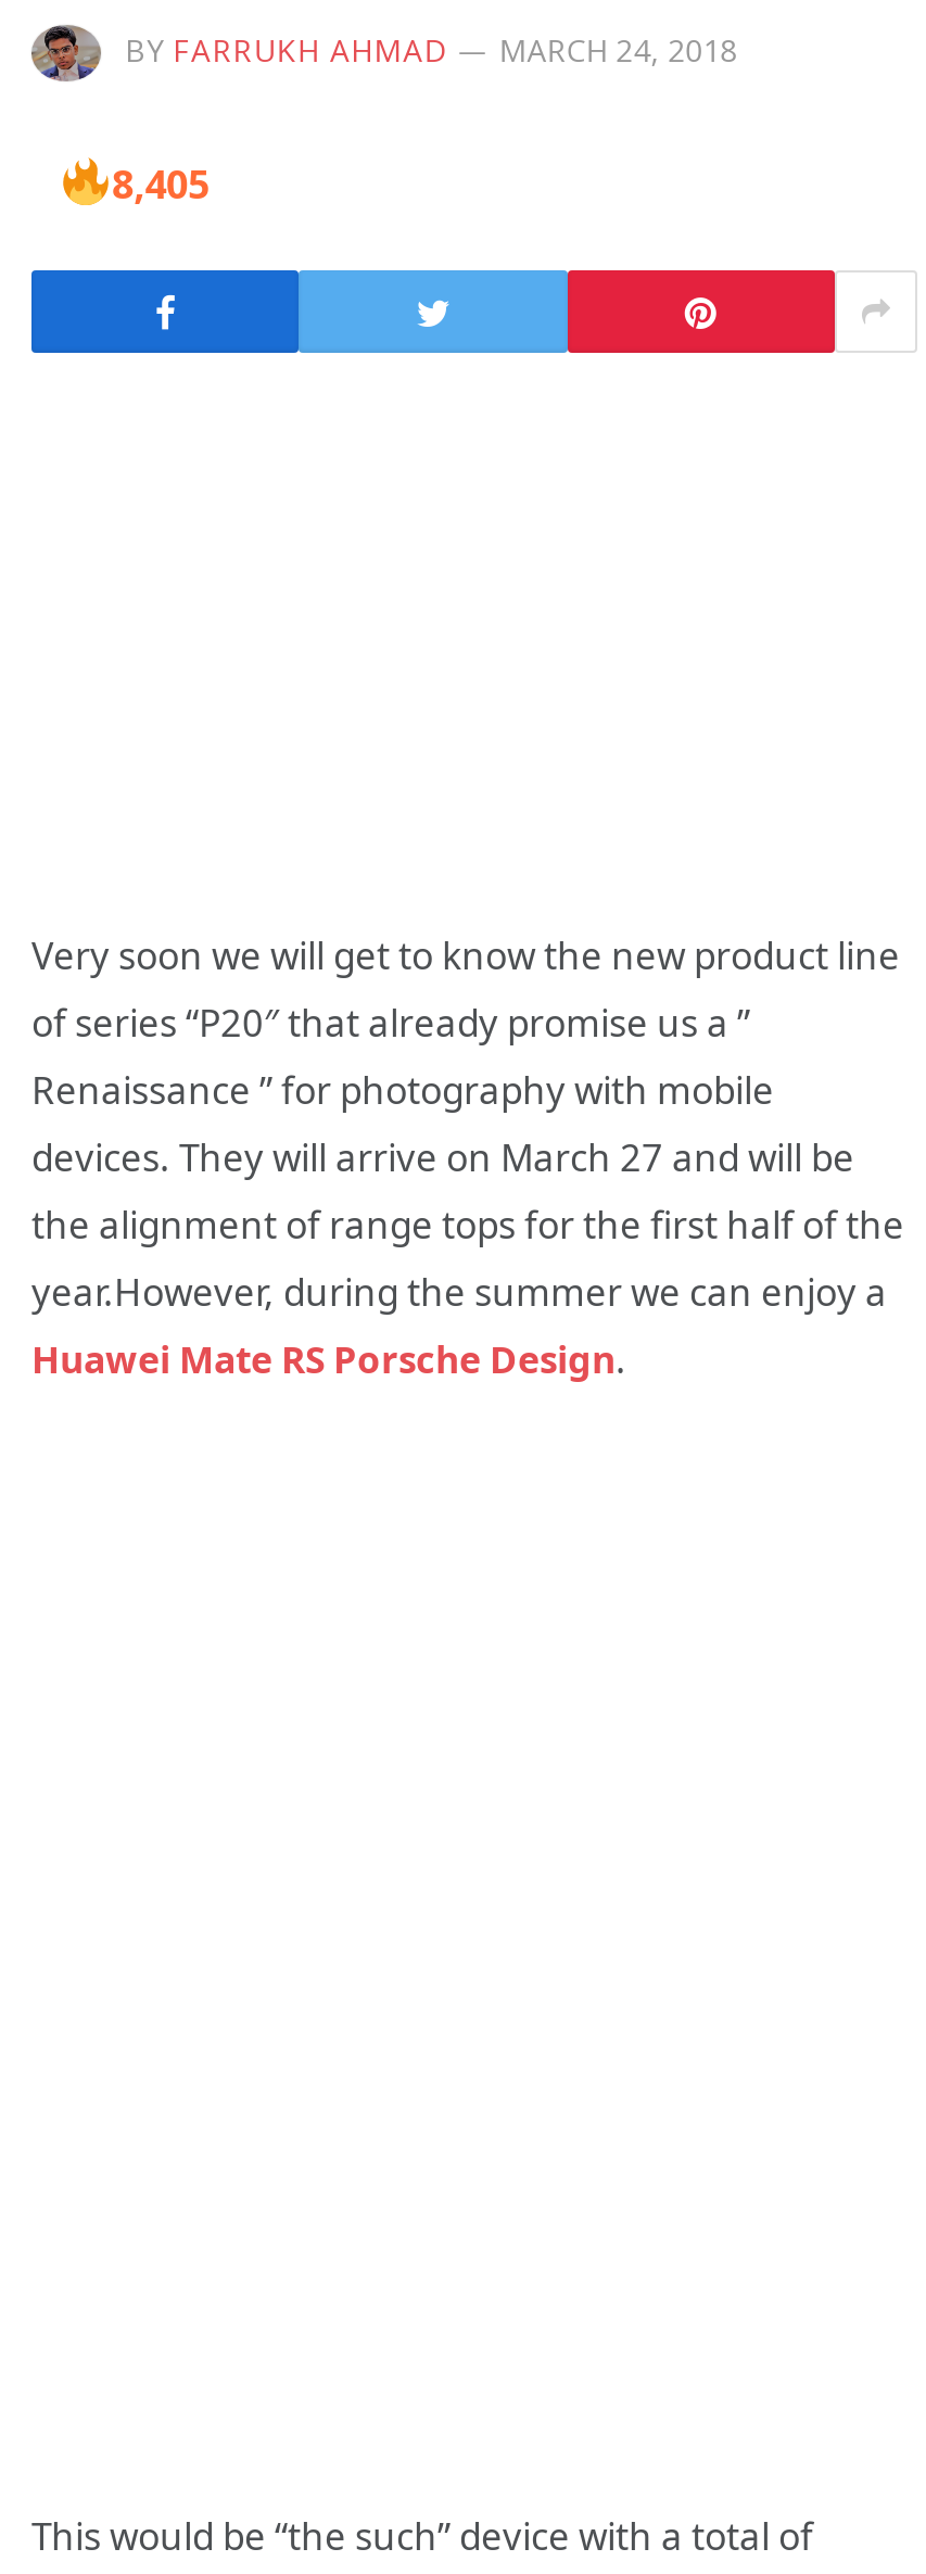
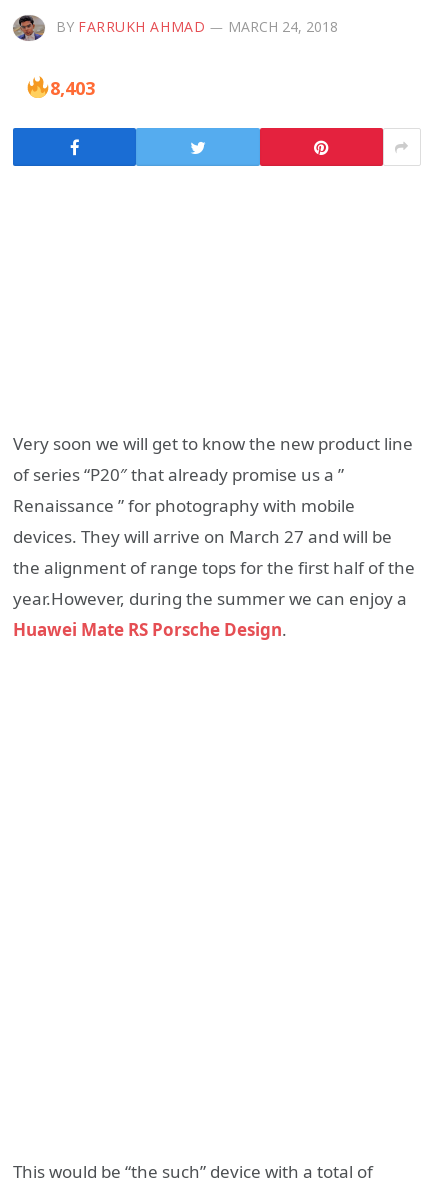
- 8,405
+ 8,403
